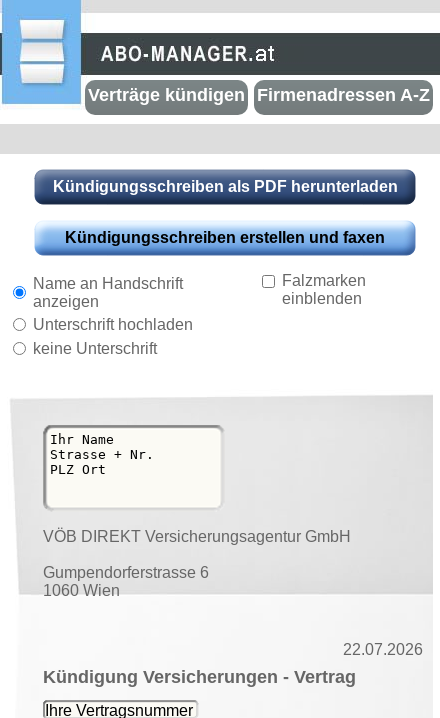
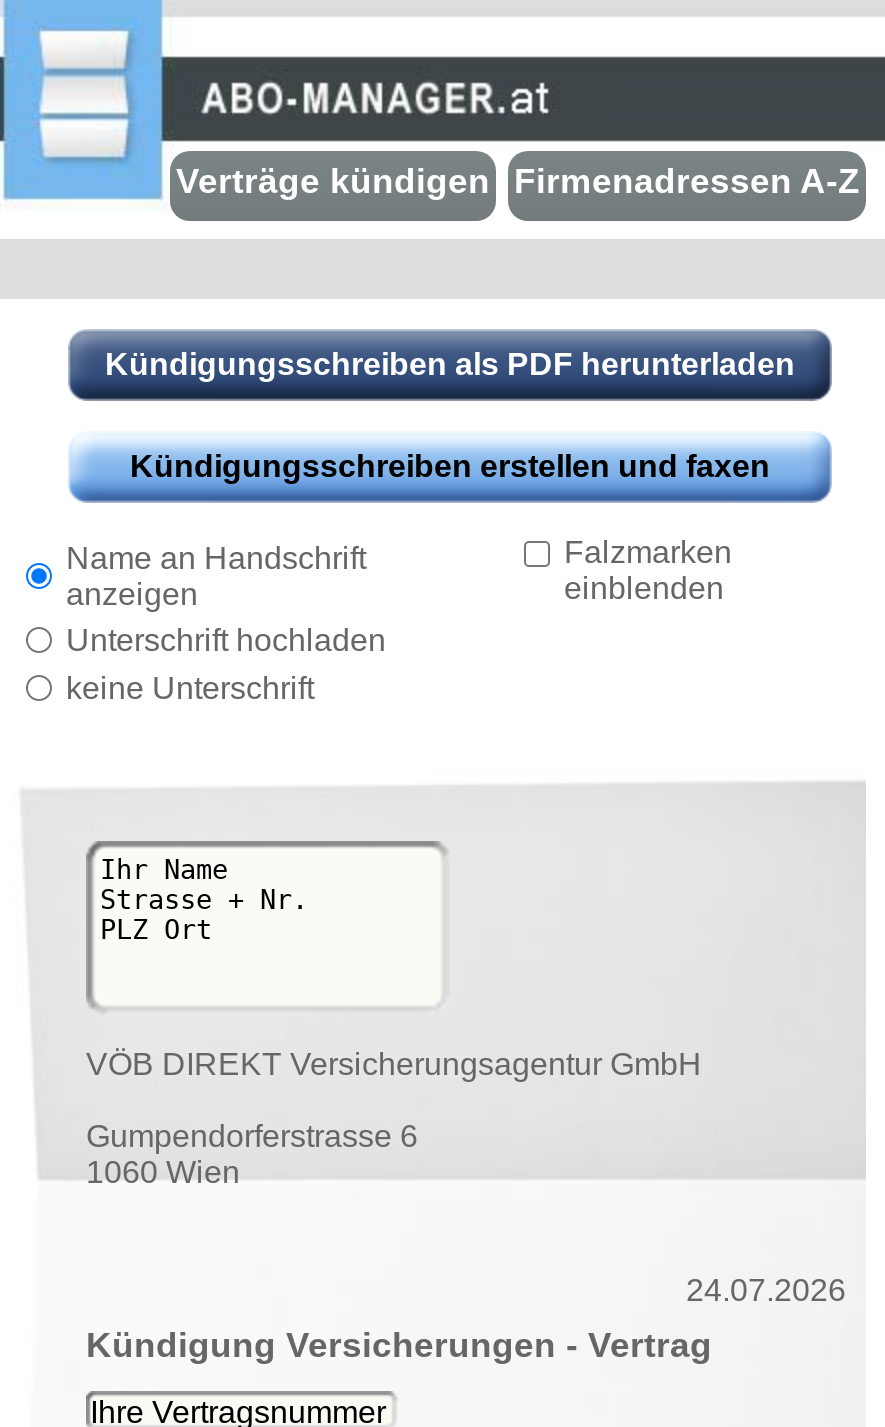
- 22.07.2026
+ 24.07.2026
